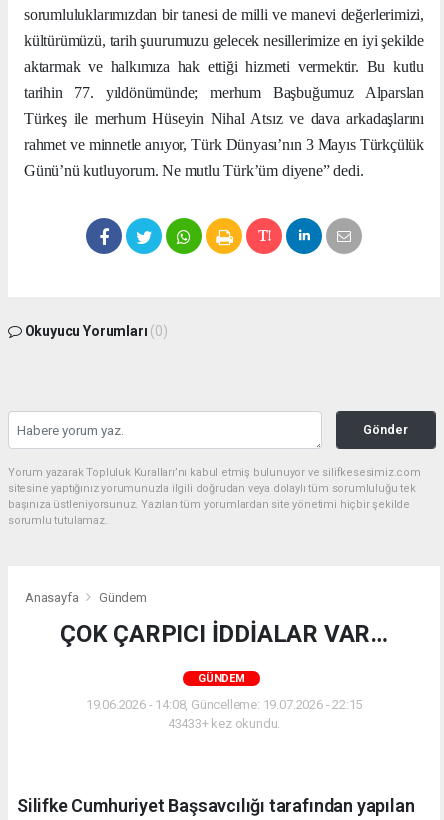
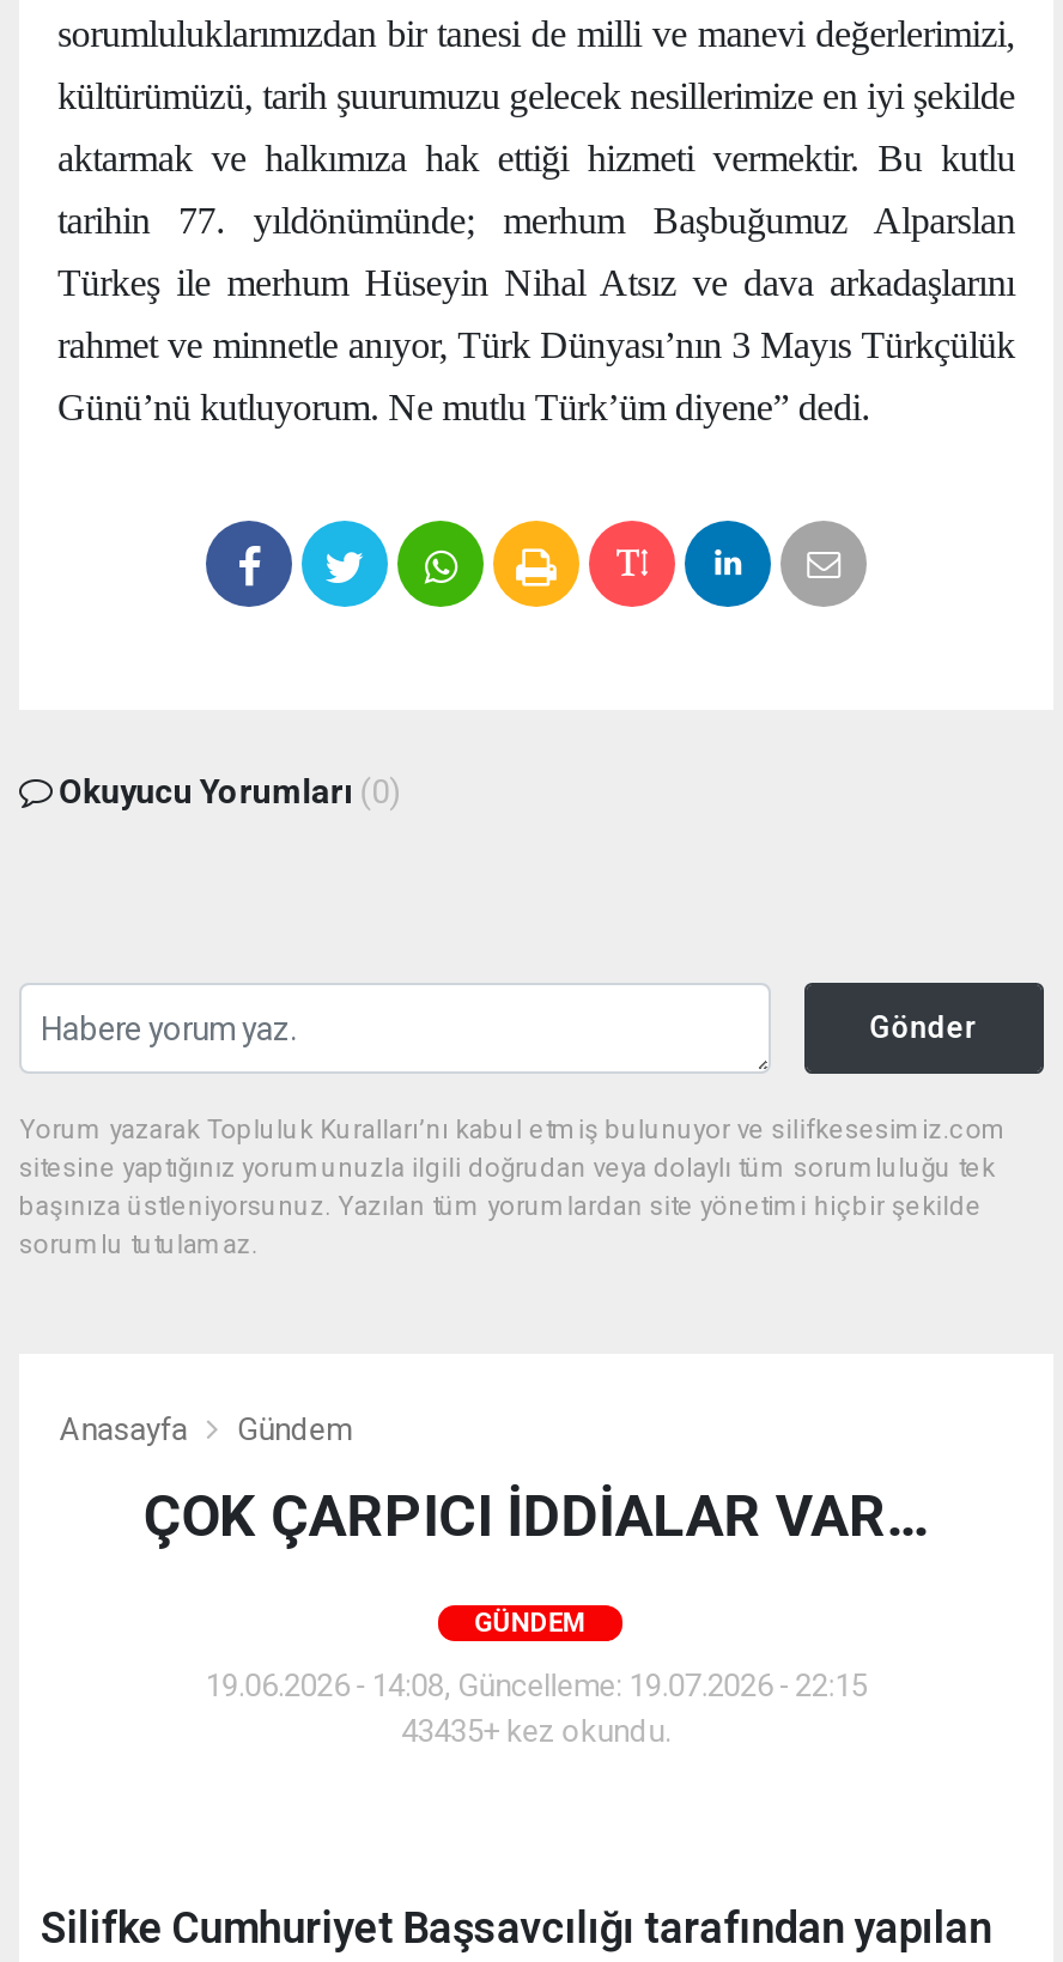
- 43433+ kez okundu.
+ 43435+ kez okundu.
